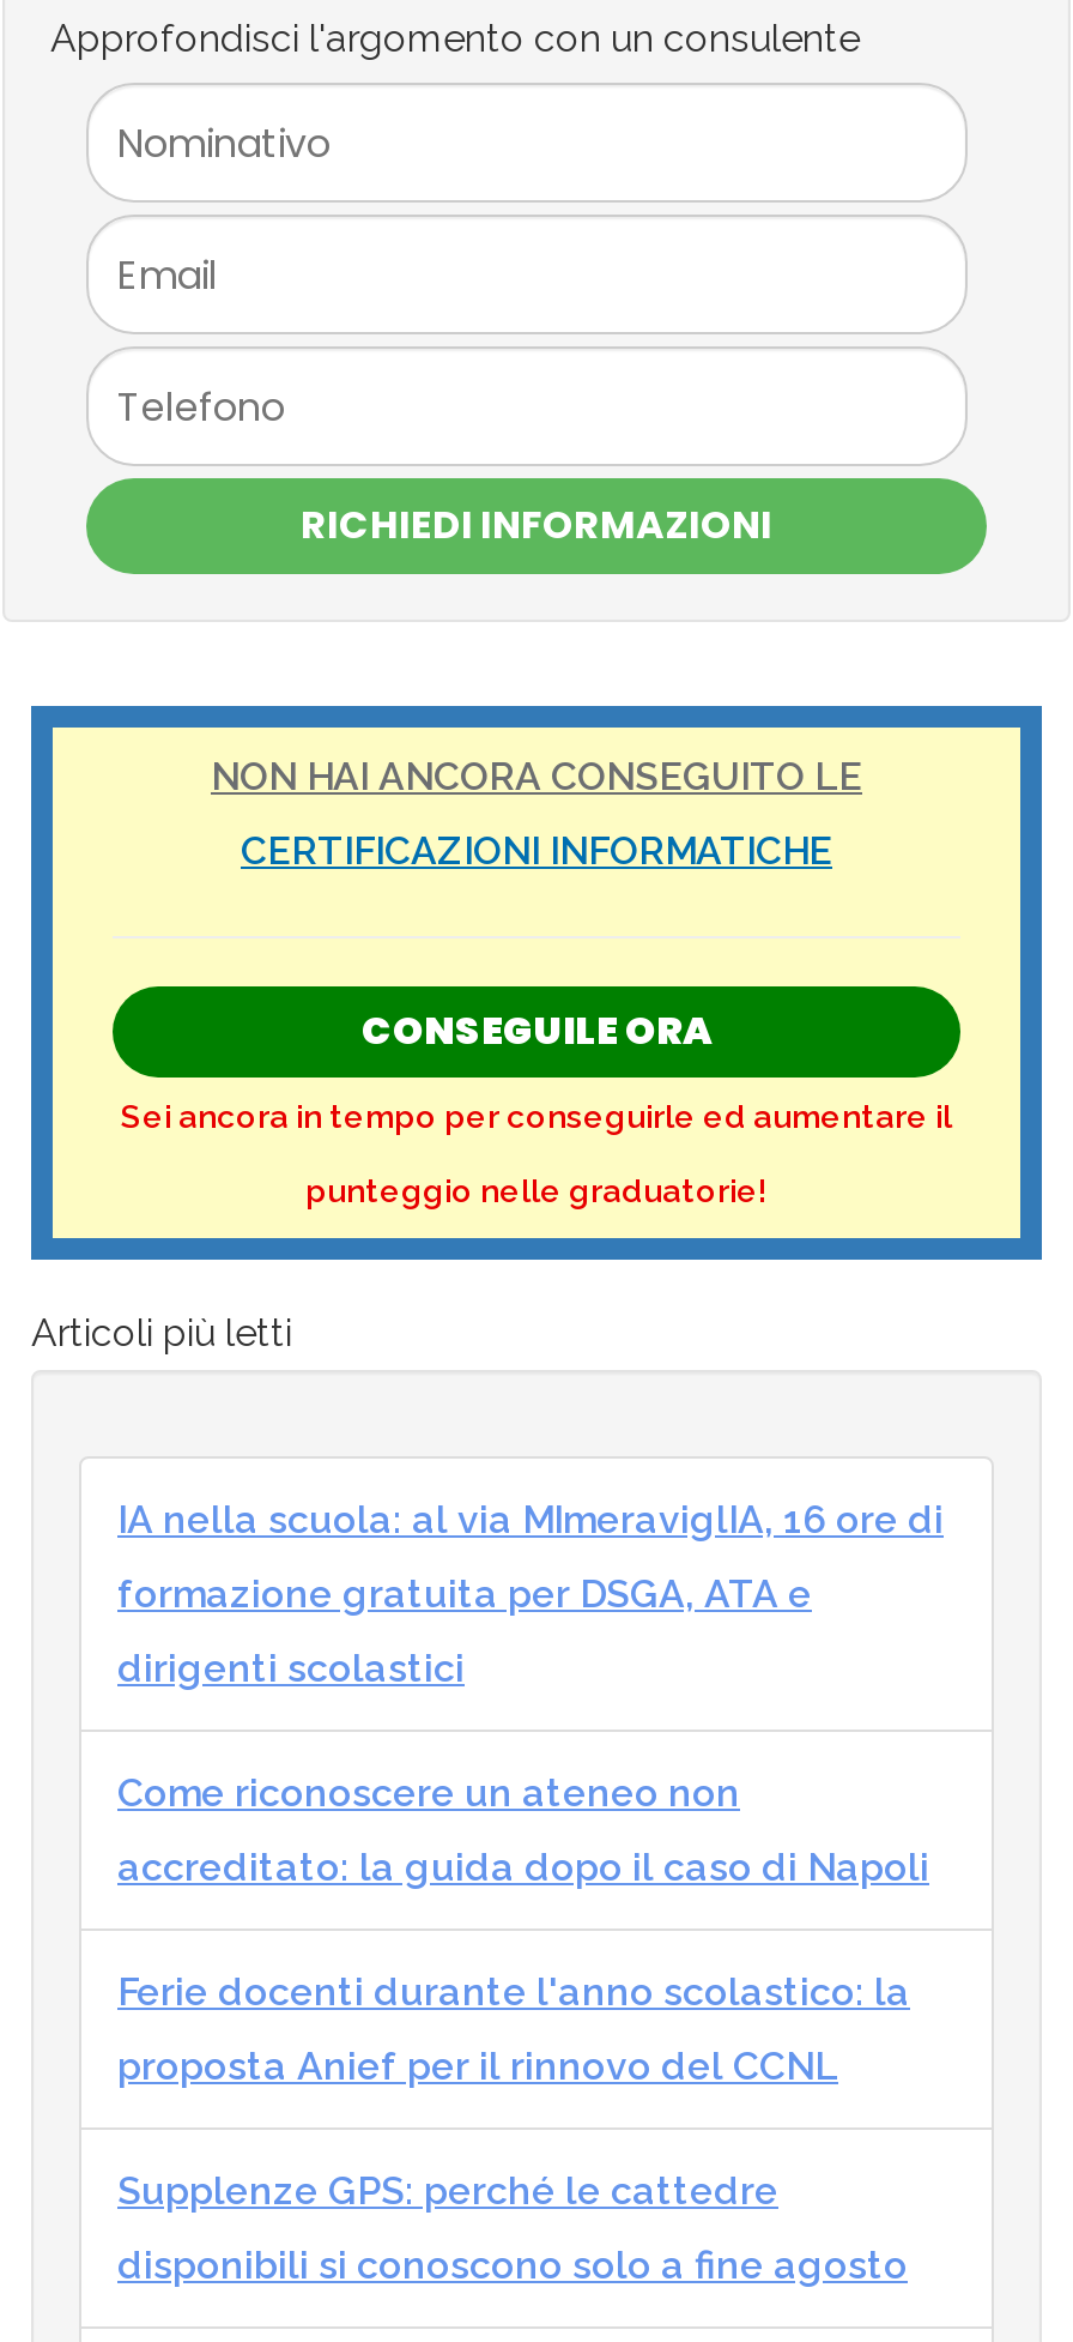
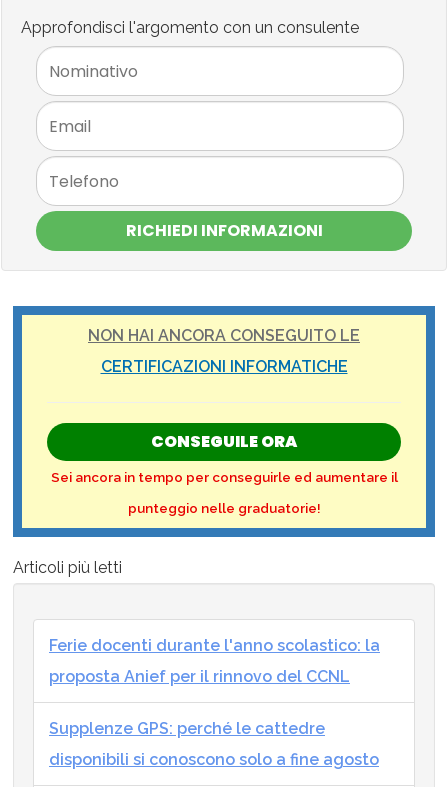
- IA nella scuola: al via MImeraviglIA, 16 ore di
- formazione gratuita per DSGA, ATA e
- dirigenti scolastici
- Come riconoscere un ateneo non
- accreditato: la guida dopo il caso di Napoli
